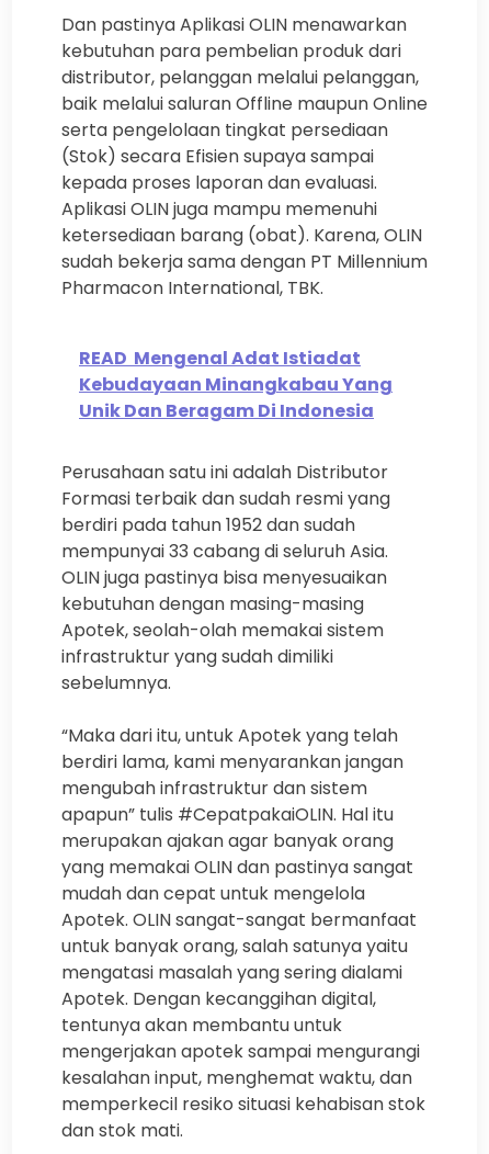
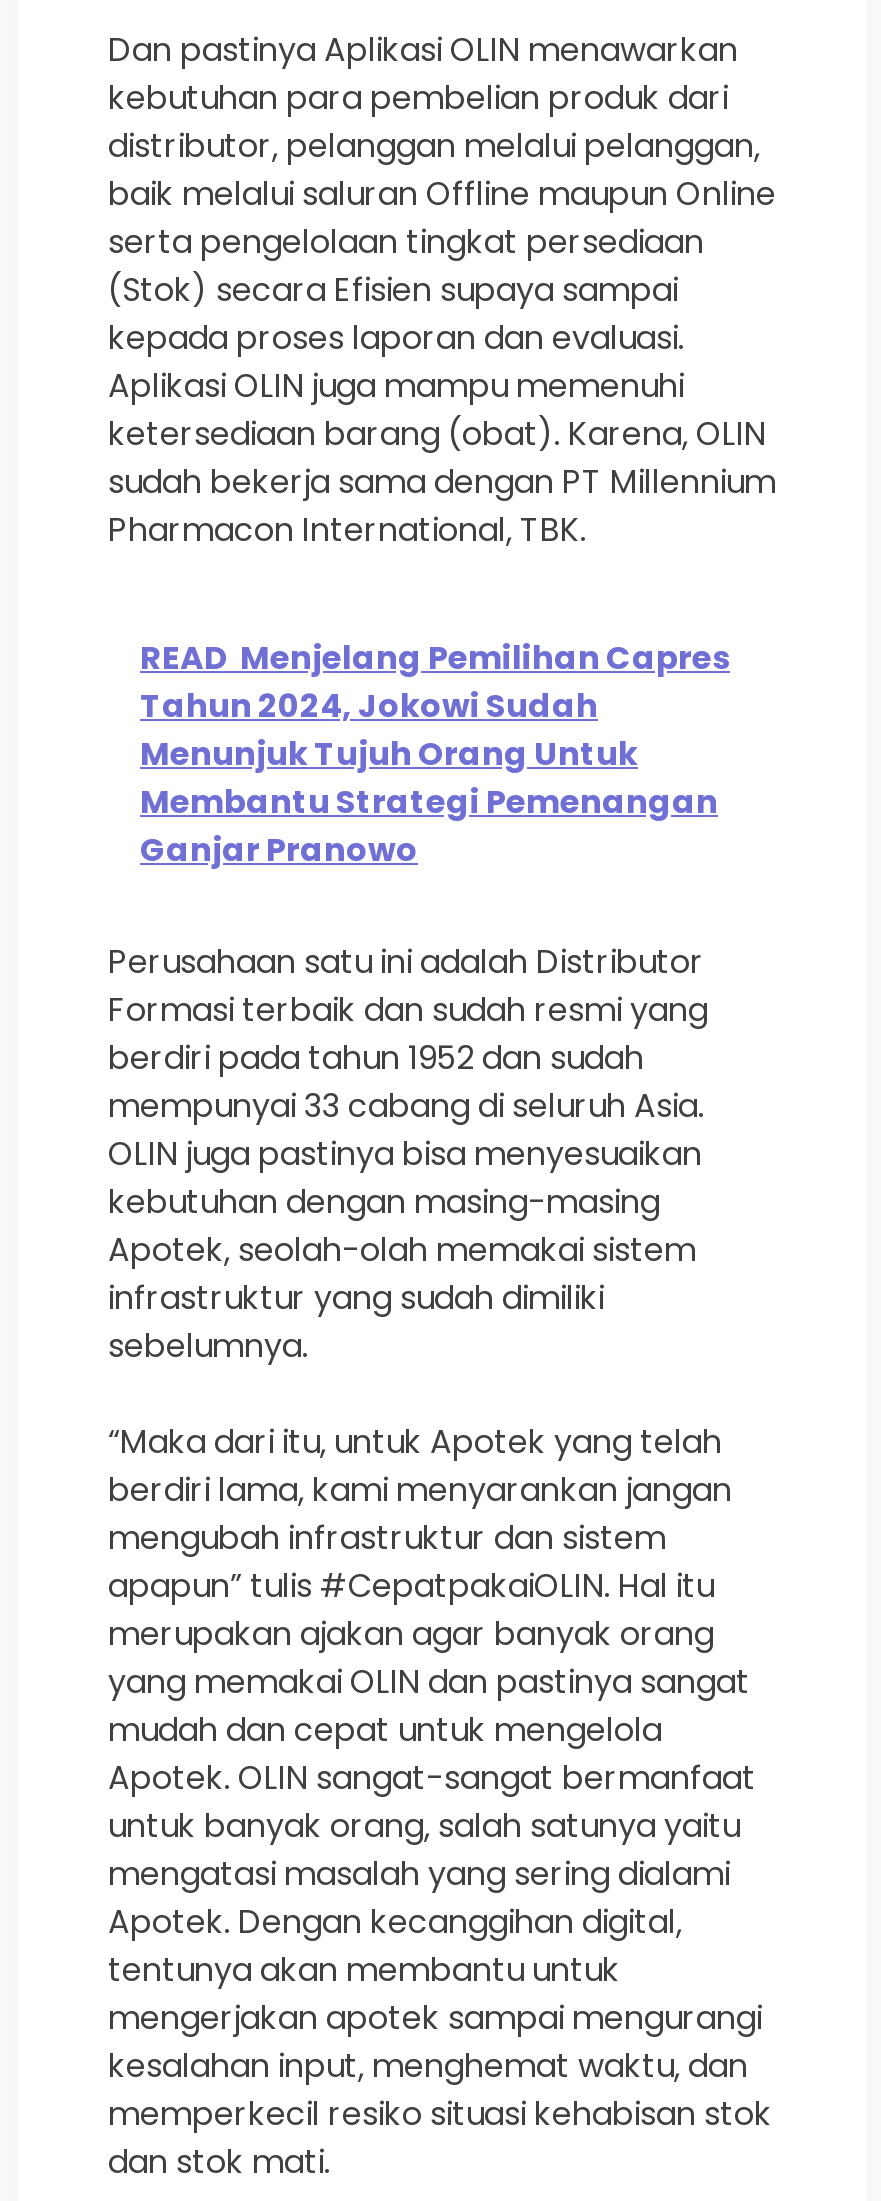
- READ Mengenal Adat Istiadat
- Kebudayaan Minangkabau Yang
- Unik Dan Beragam Di Indonesia
+ READ Menjelang Pemilihan Capres
+ Tahun 2024, Jokowi Sudah
+ Menunjuk Tujuh Orang Untuk
+ Membantu Strategi Pemenangan
+ Ganjar Pranowo
